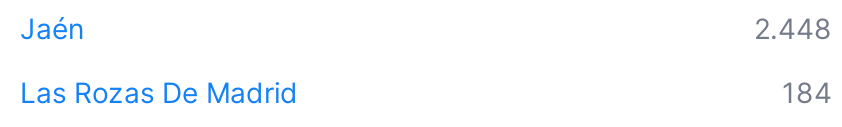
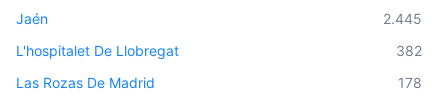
- 2.448
+ 2.445
+ L'hospitalet De Llobregat
+ 382

- 184
+ 178
